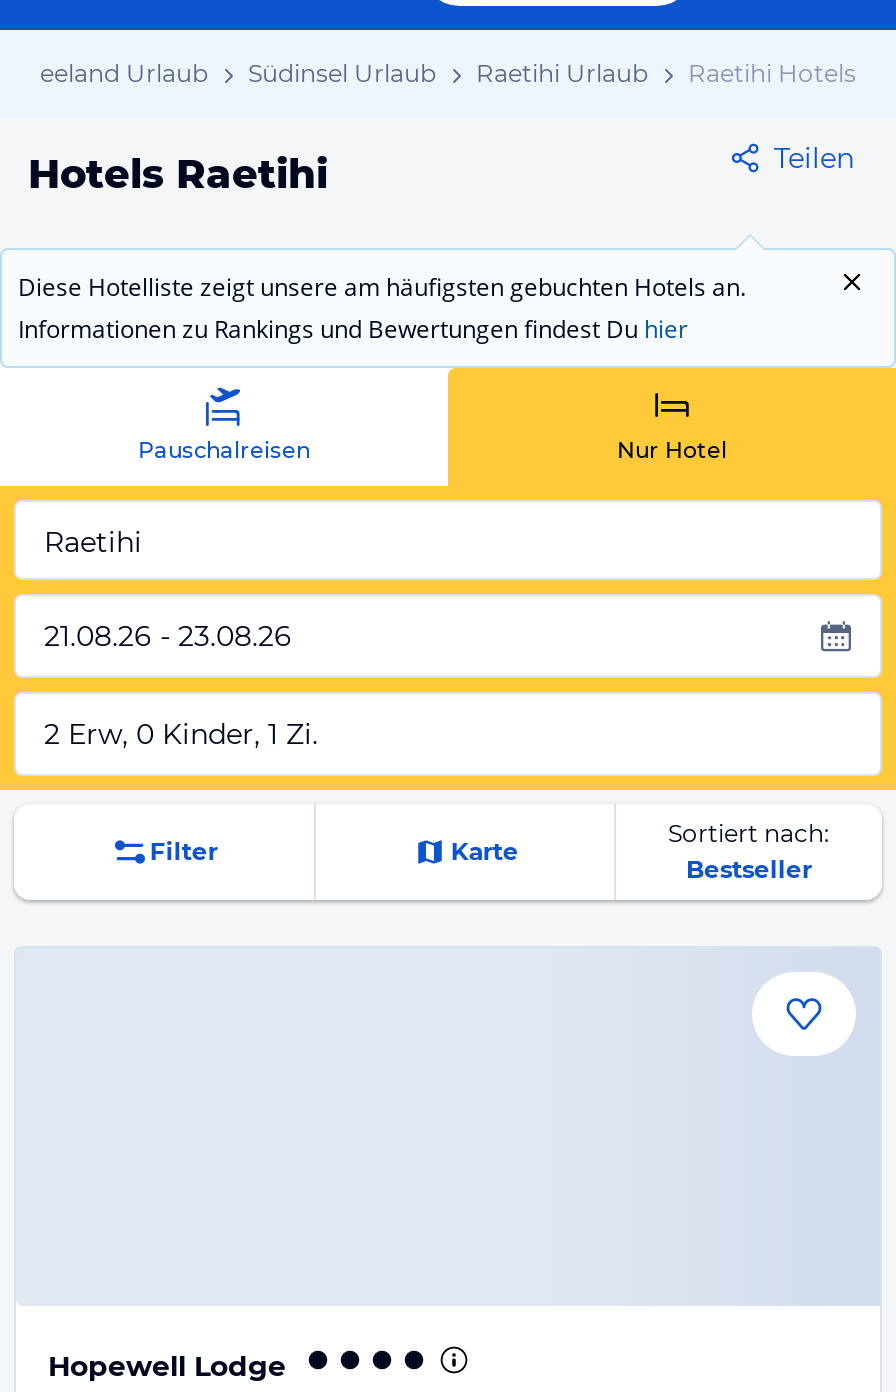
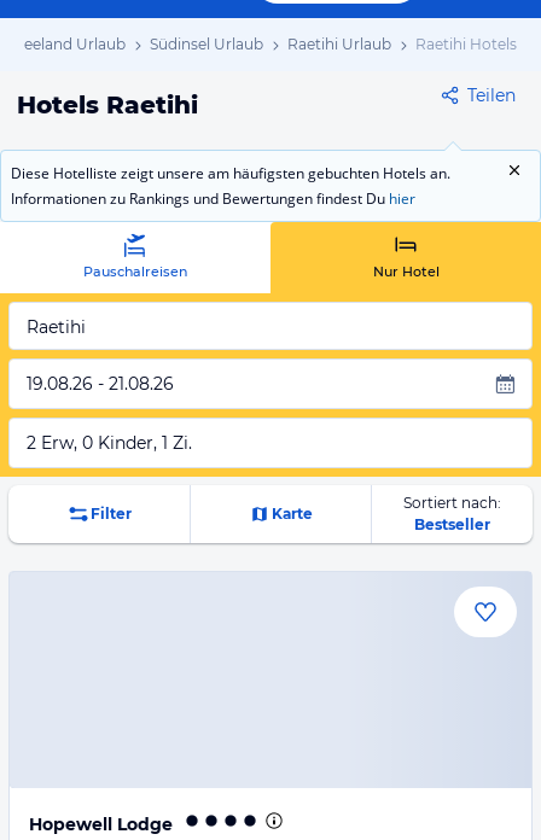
- 21.08.26 - 23.08.26
+ 19.08.26 - 21.08.26
